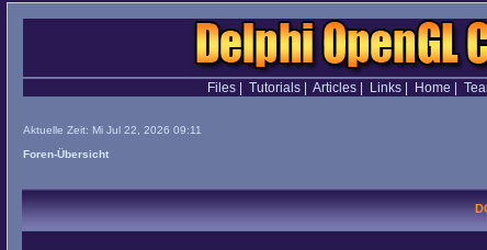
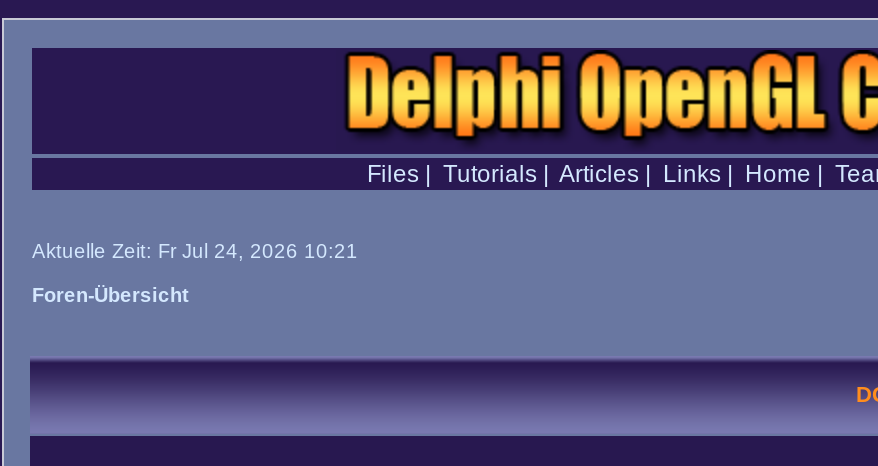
- Aktuelle Zeit: Mi Jul 22, 2026 09:11
+ Aktuelle Zeit: Fr Jul 24, 2026 10:21
